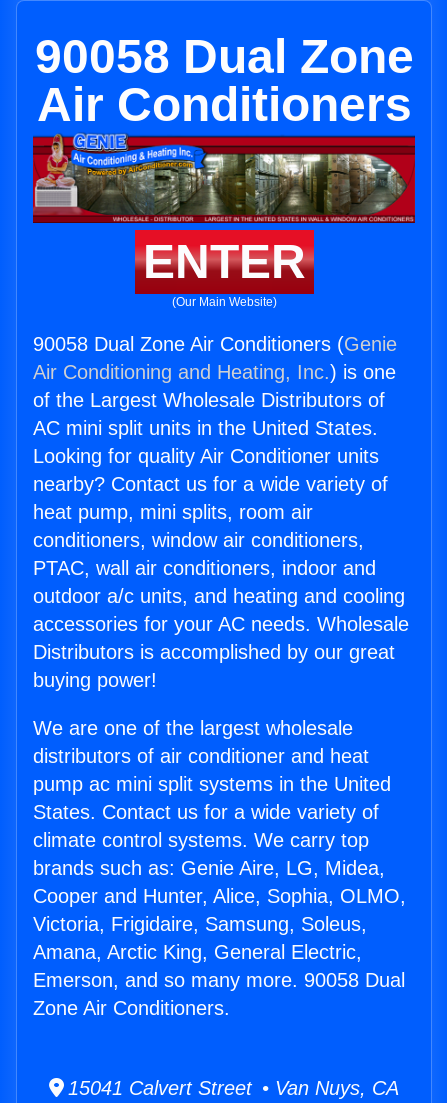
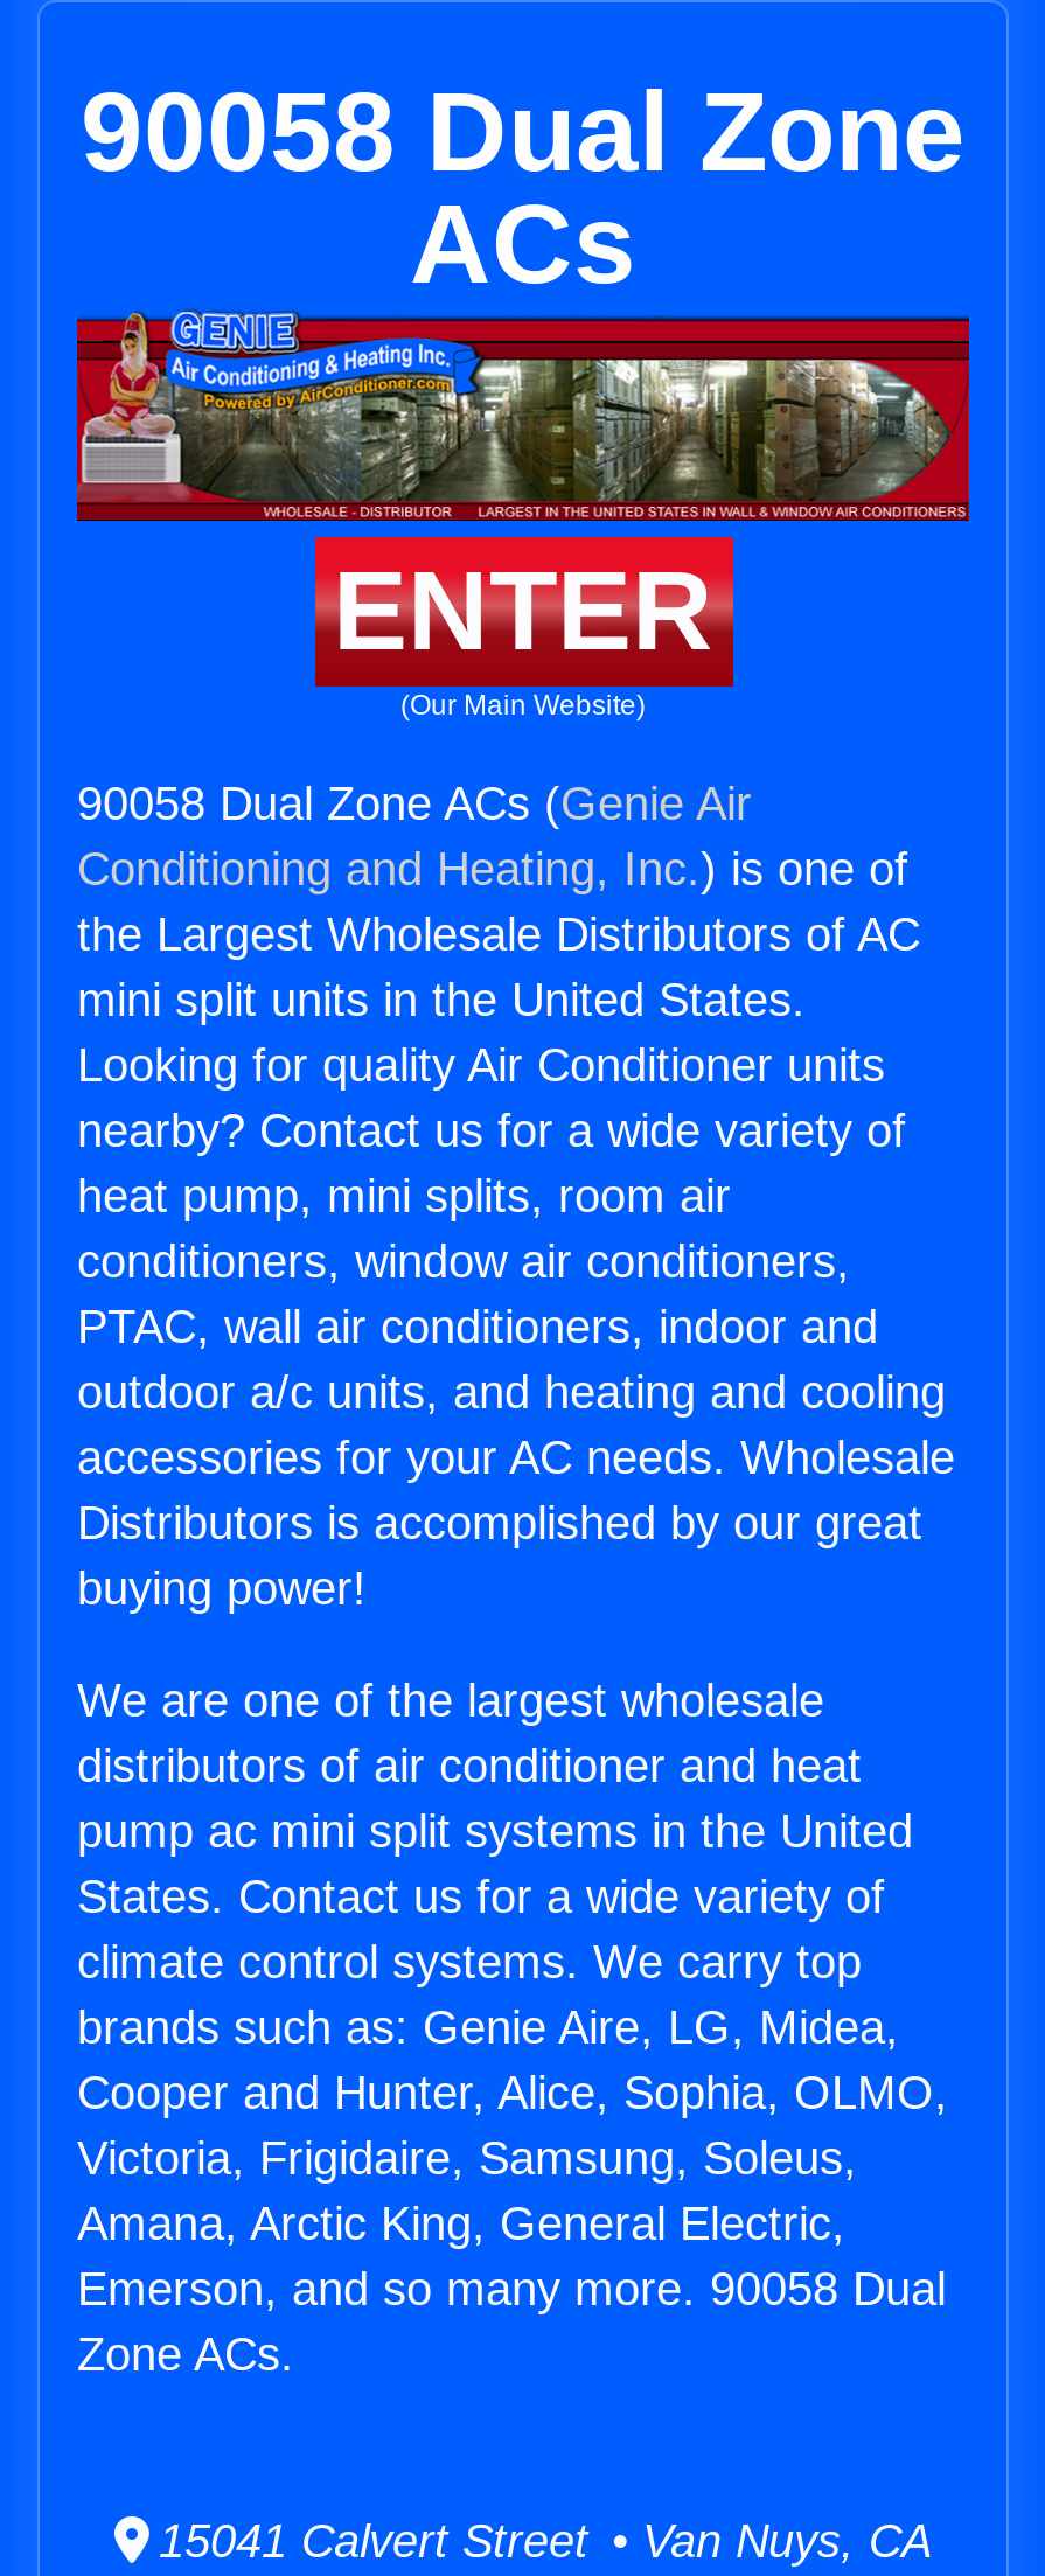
- Air Conditioners
+ ACs

- 90058 Dual Zone Air Conditioners (Genie
- Air Conditioning and Heating, Inc.) is one
- of the Largest Wholesale Distributors of
- AC mini split units in the United States.
+ 90058 Dual Zone ACs (Genie Air
+ Conditioning and Heating, Inc.) is one of
+ the Largest Wholesale Distributors of AC
+ mini split units in the United States.

- Zone Air Conditioners.
+ Zone ACs.
